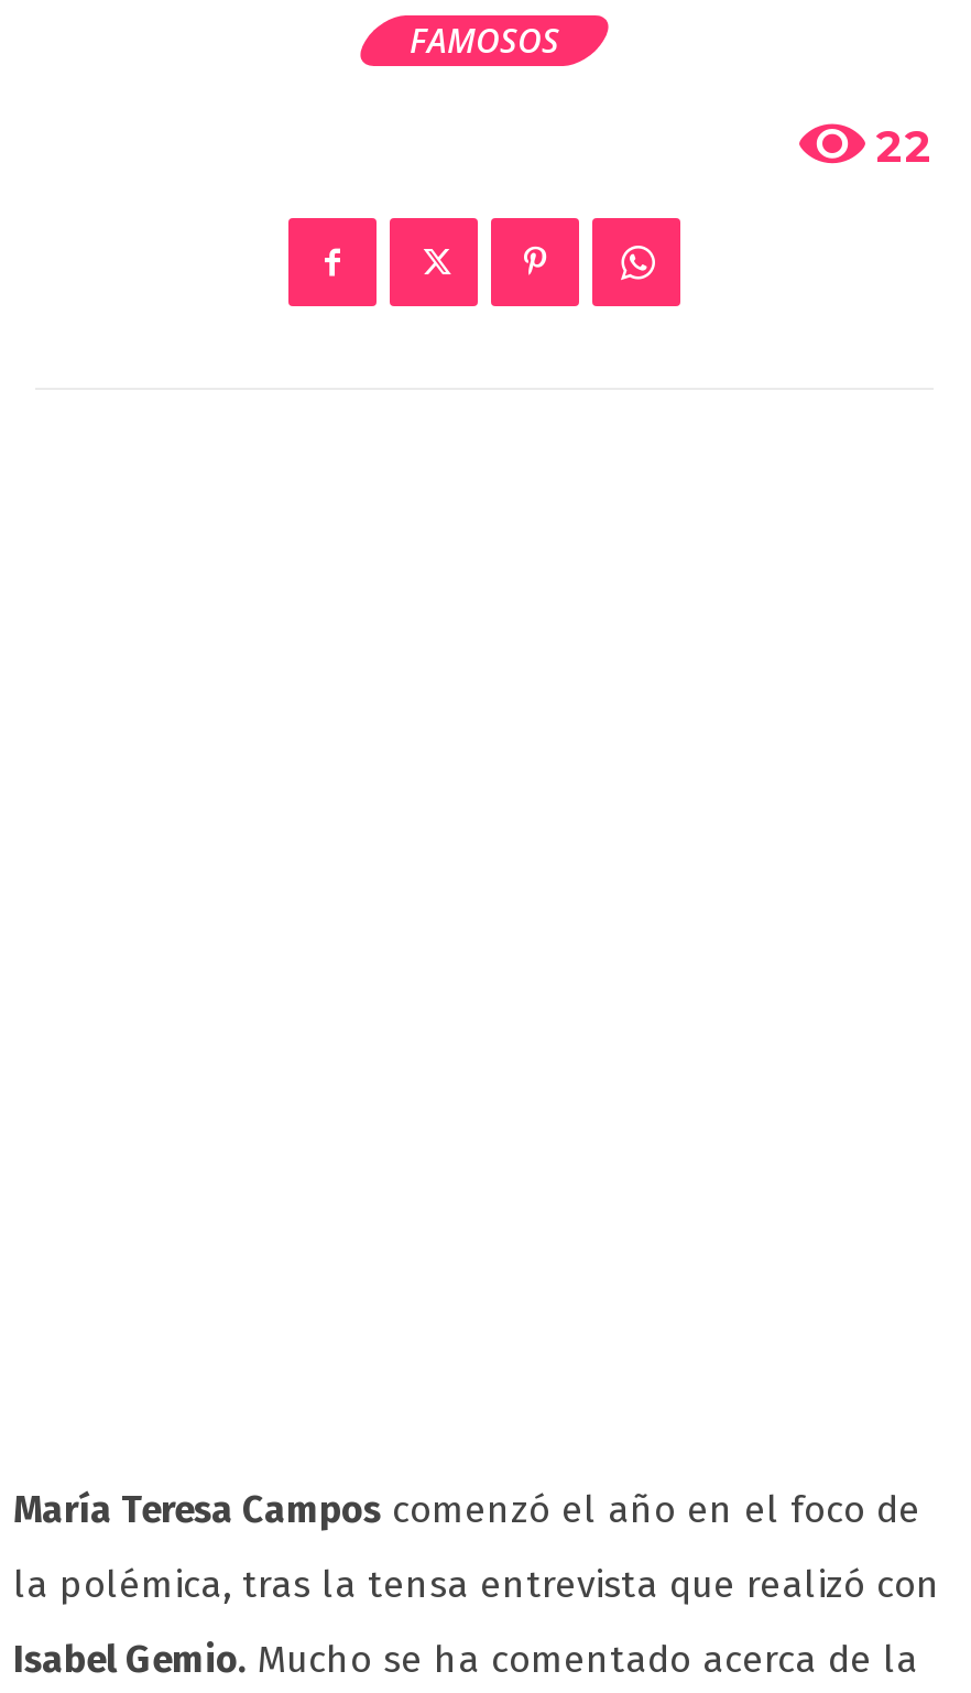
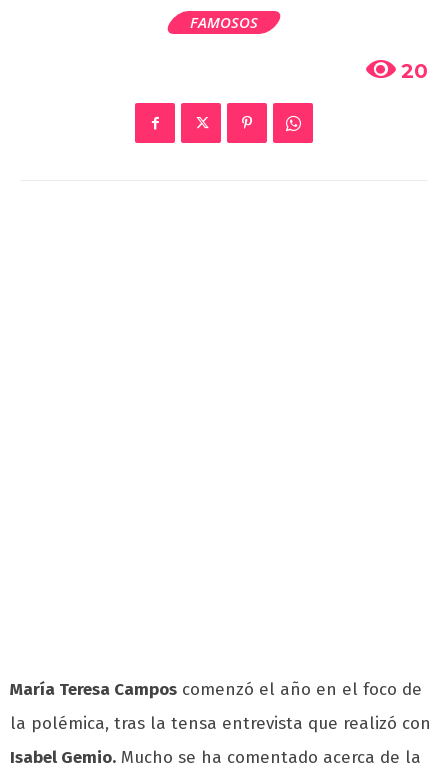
- 22
+ 20
